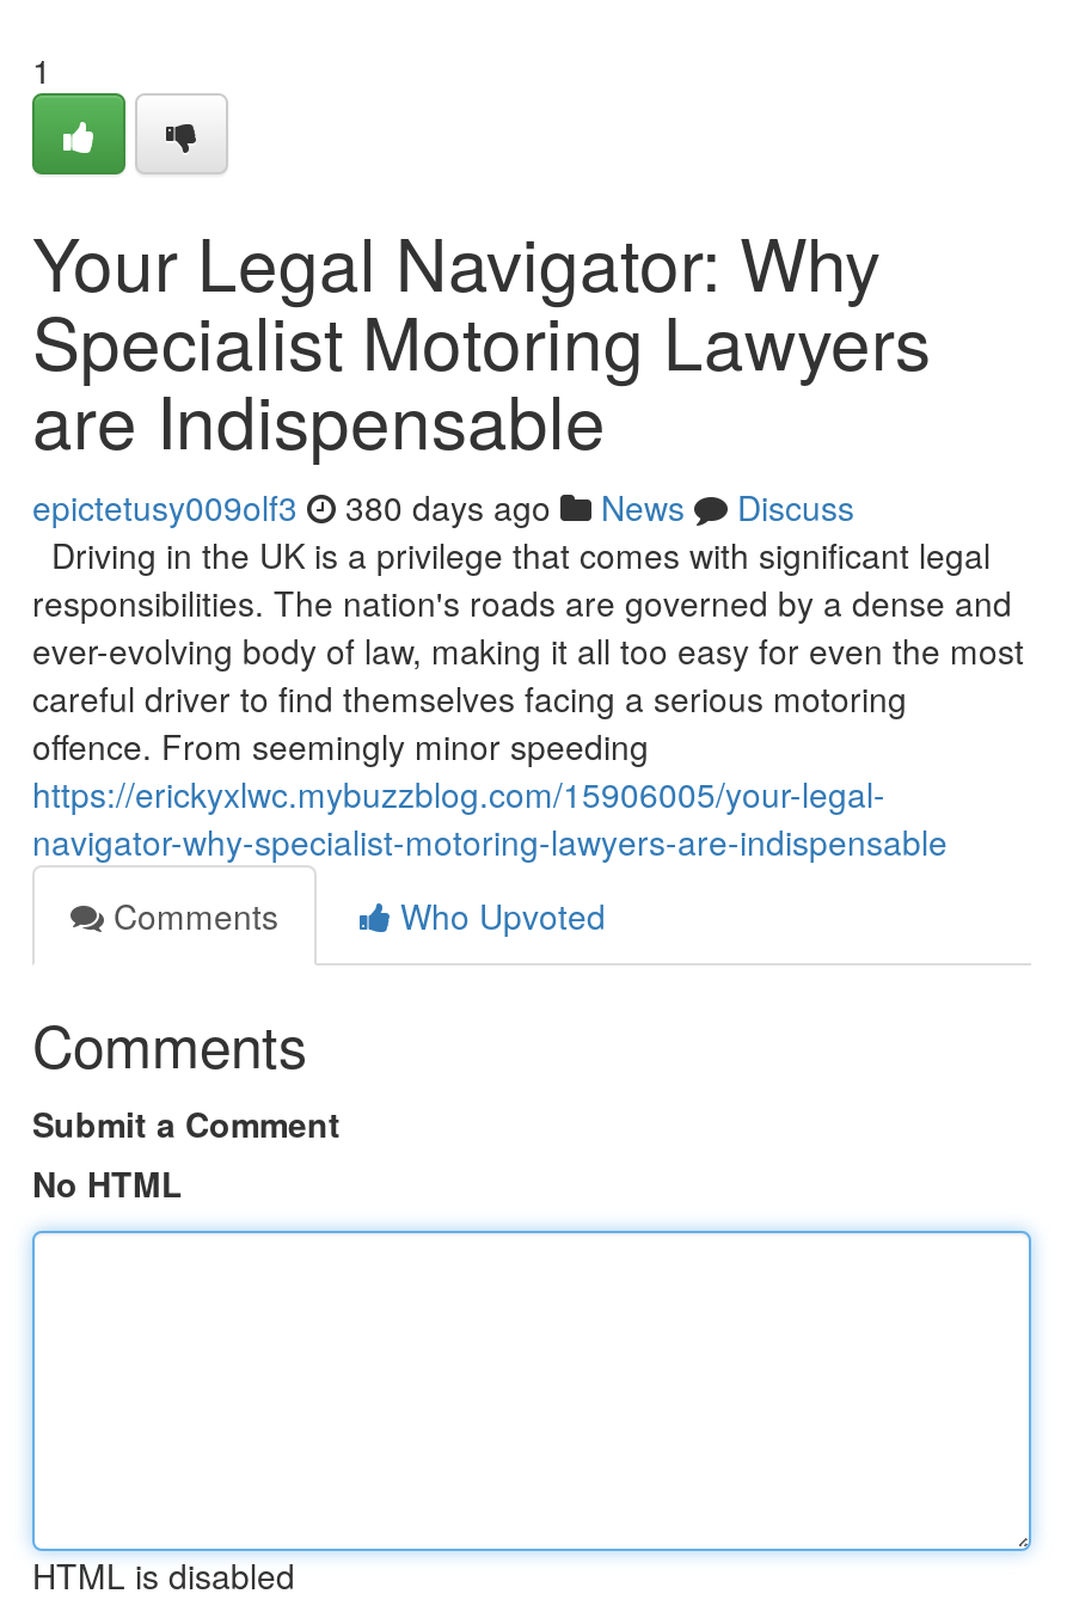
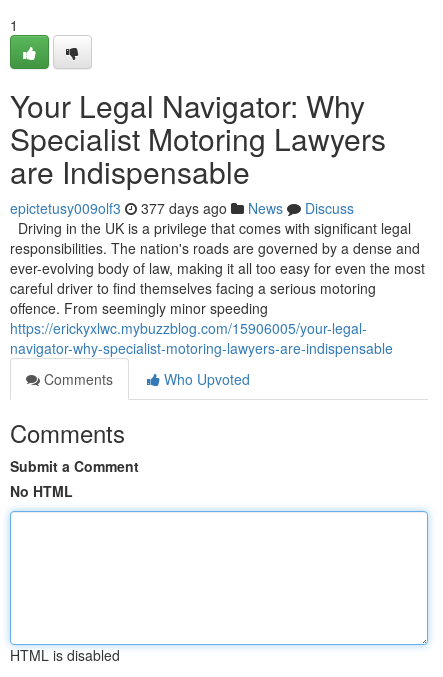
- epictetusy009olf3 380 days ago News Discuss
+ epictetusy009olf3 377 days ago News Discuss
